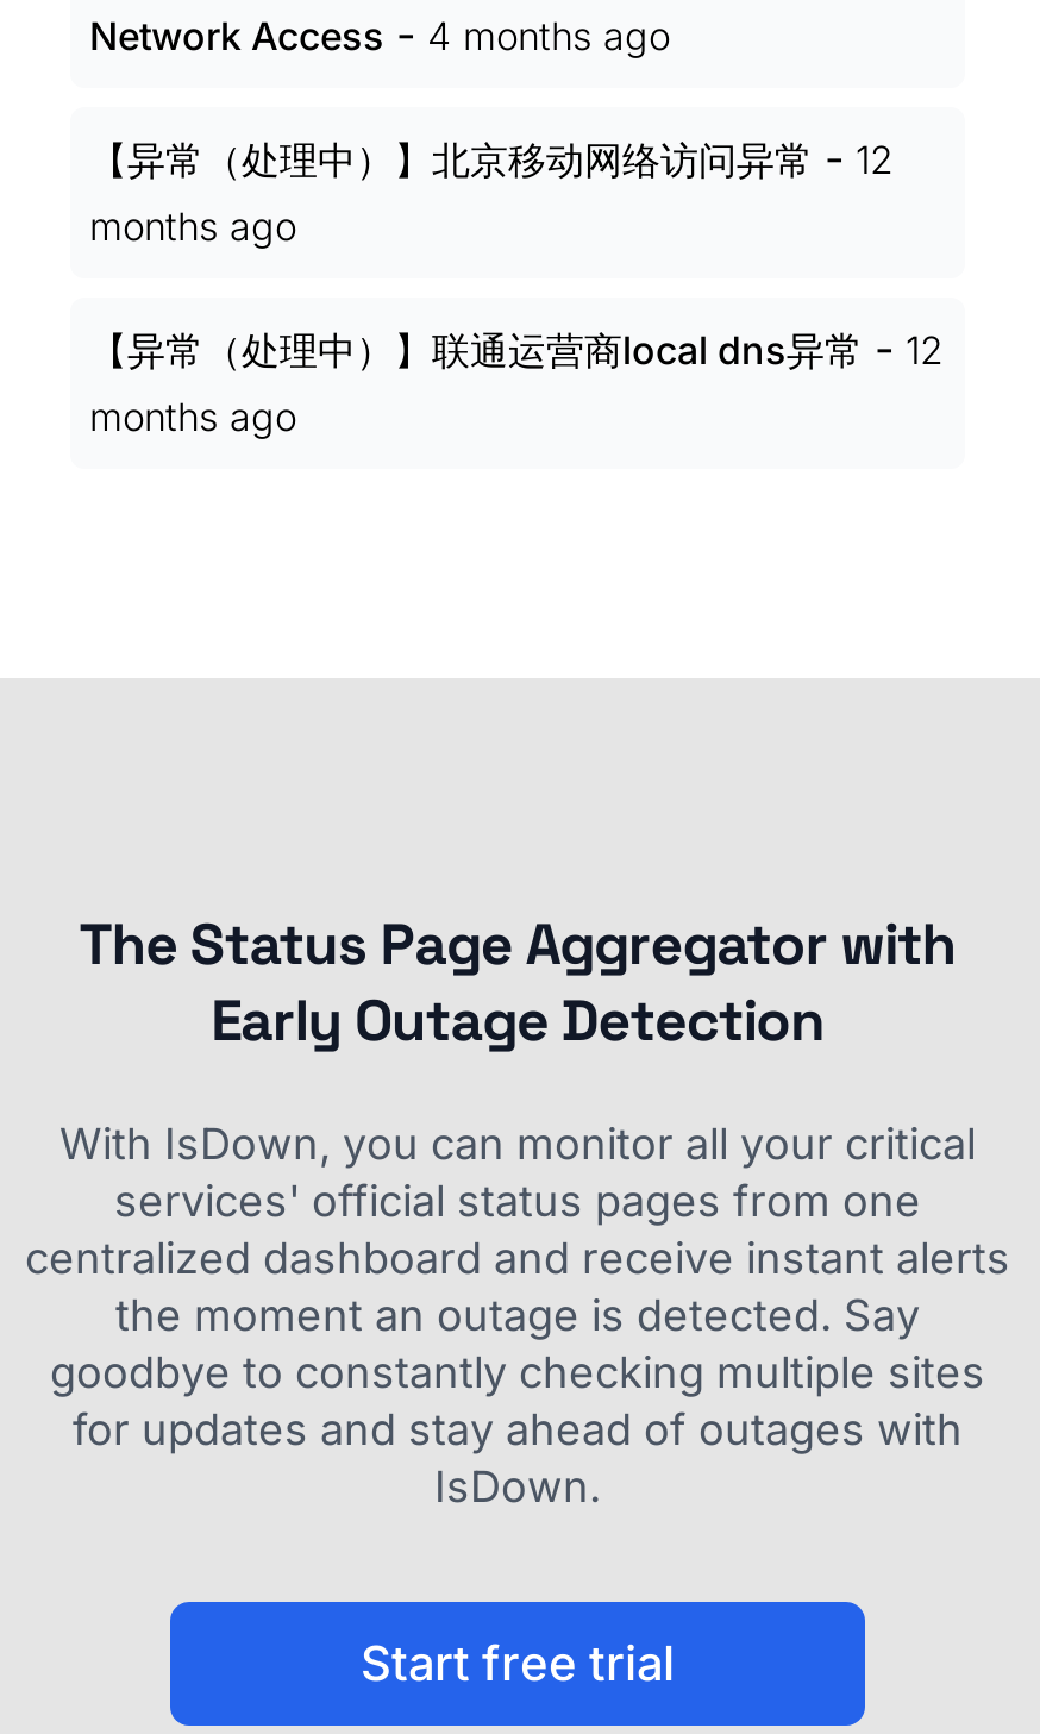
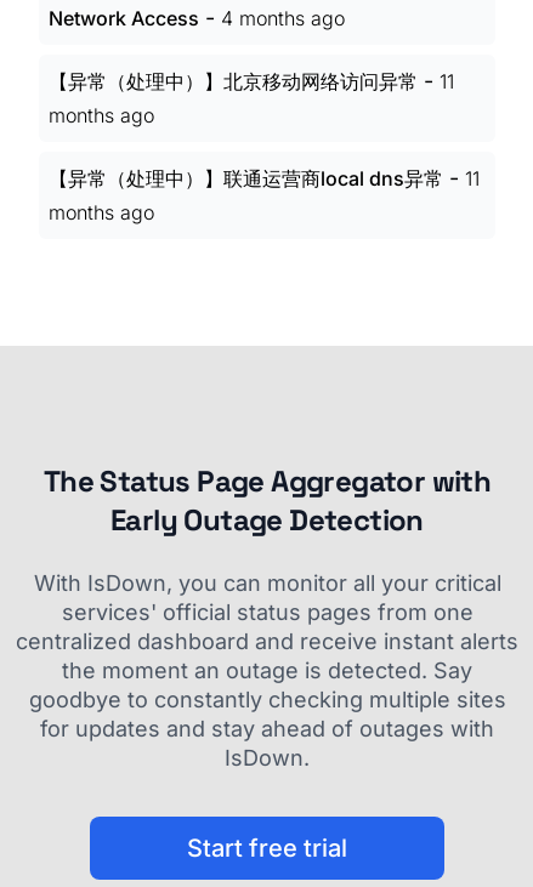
- 【异常（处理中）】北京移动网络访问异常- 12
+ 【异常（处理中）】北京移动网络访问异常- 11

- 【异常（处理中）】联通运营商local dns异常- 12
+ 【异常（处理中）】联通运营商local dns异常- 11
